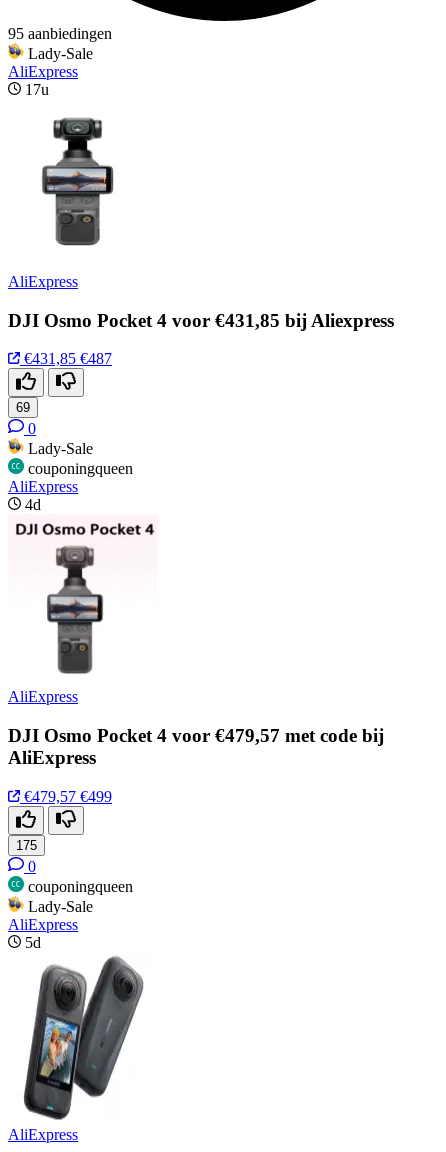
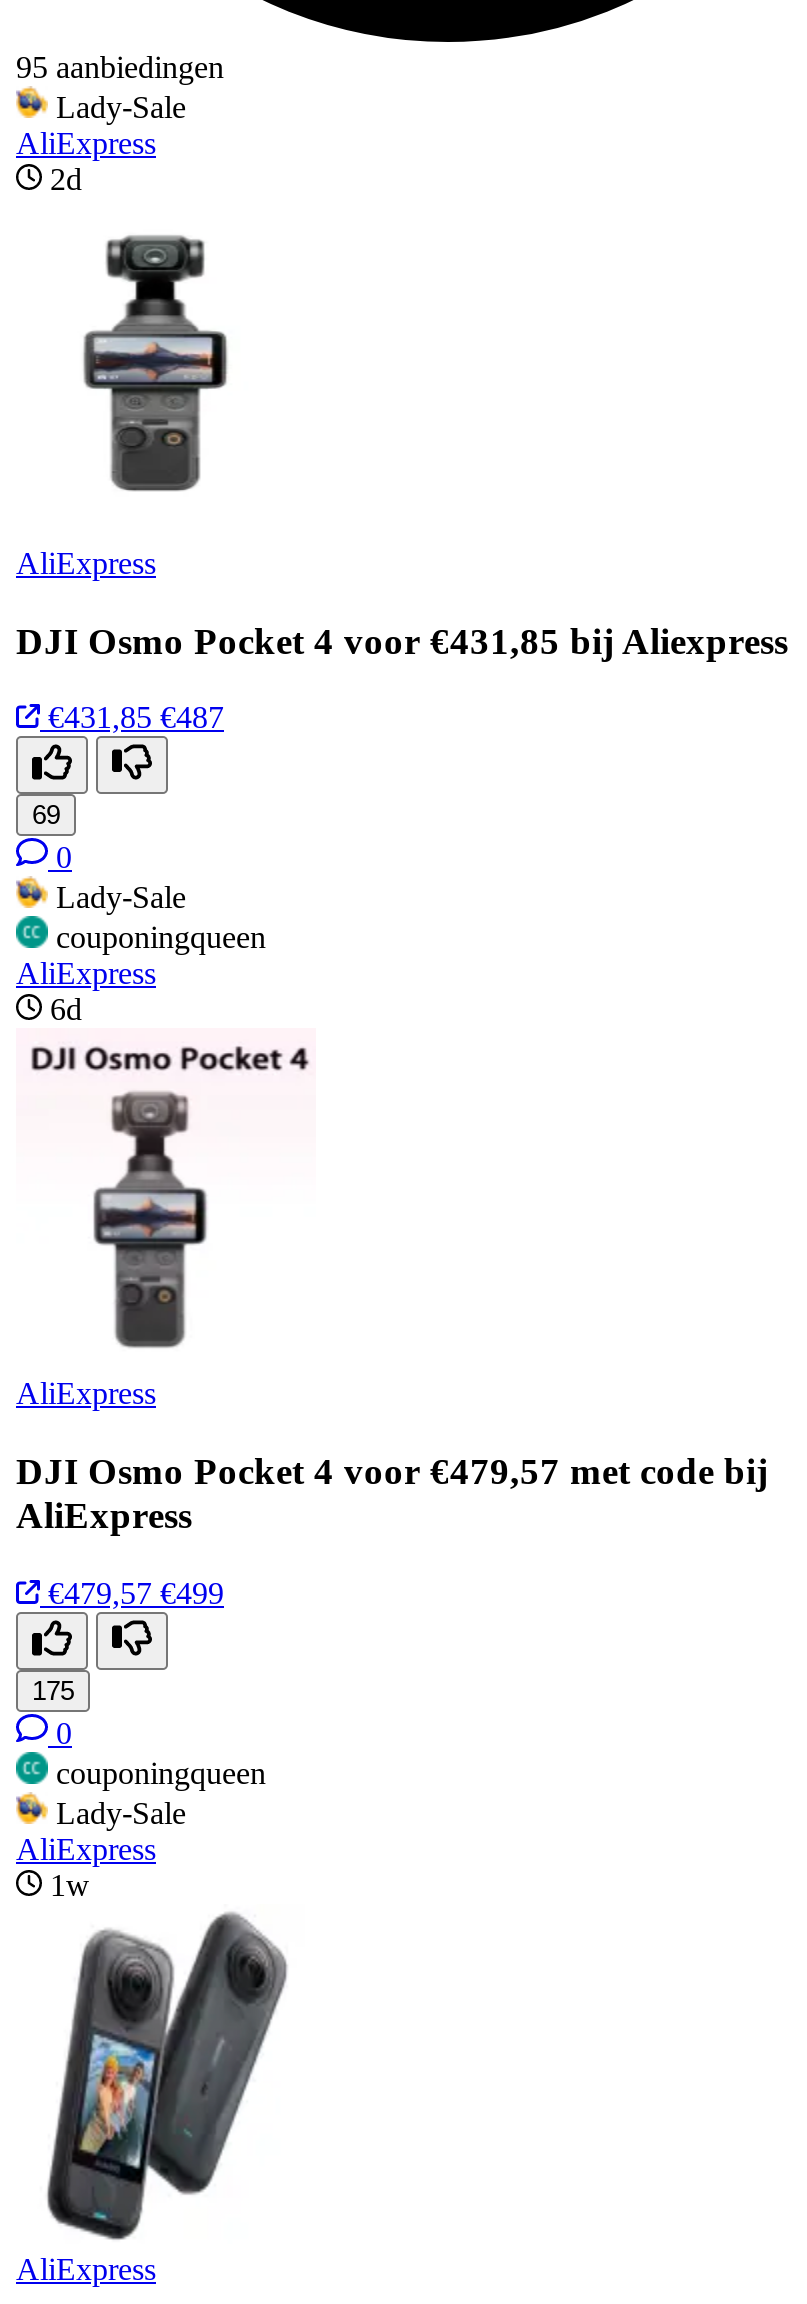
- 17u
+ 2d

- 4d
+ 6d

- 5d
+ 1w
